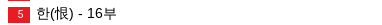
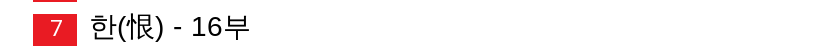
- 5
+ 7
